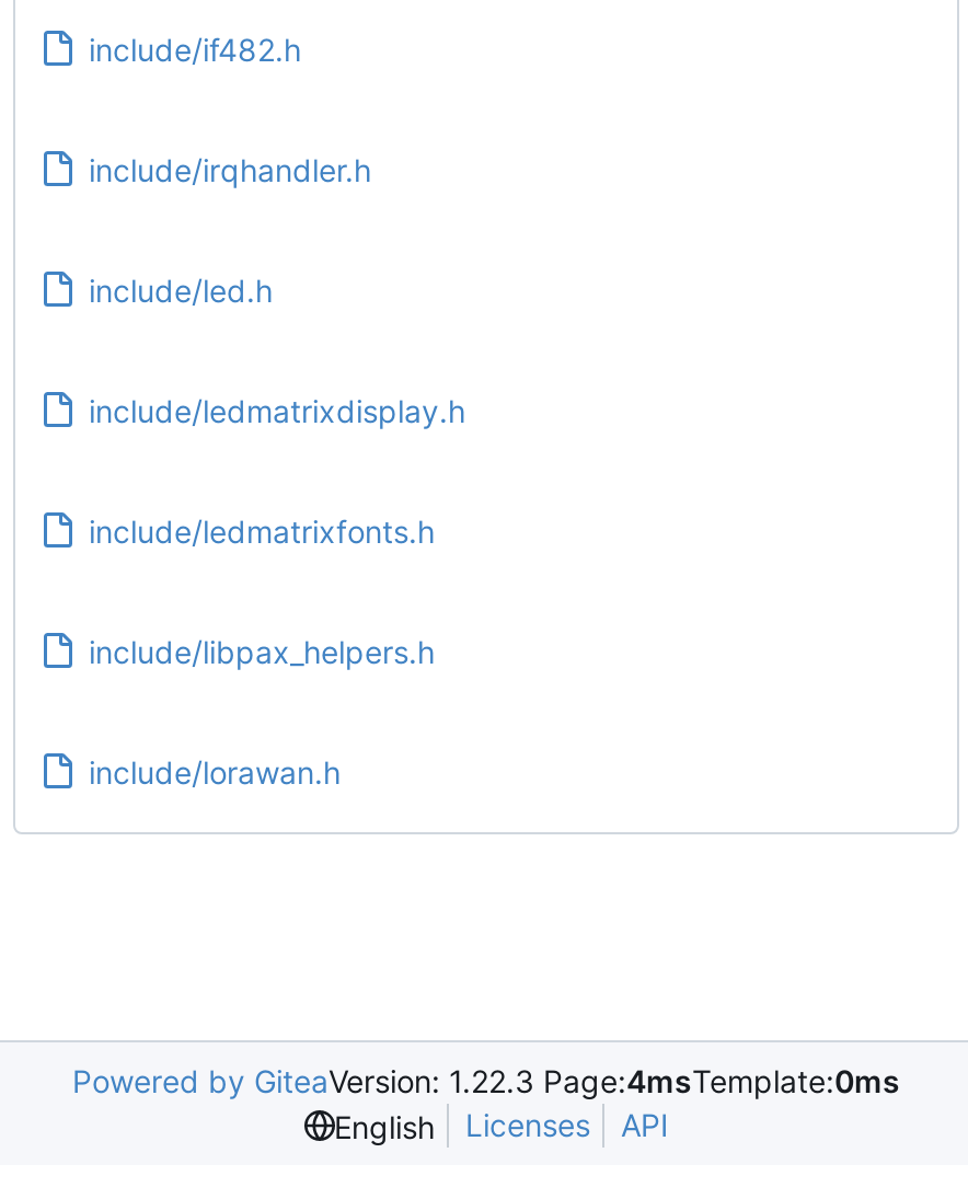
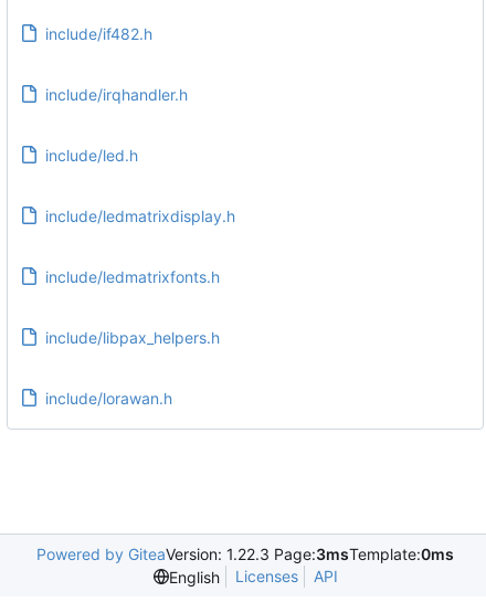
- Powered by GiteaVersion: 1.22.3 Page:4msTemplate:0ms
+ Powered by GiteaVersion: 1.22.3 Page:3msTemplate:0ms
